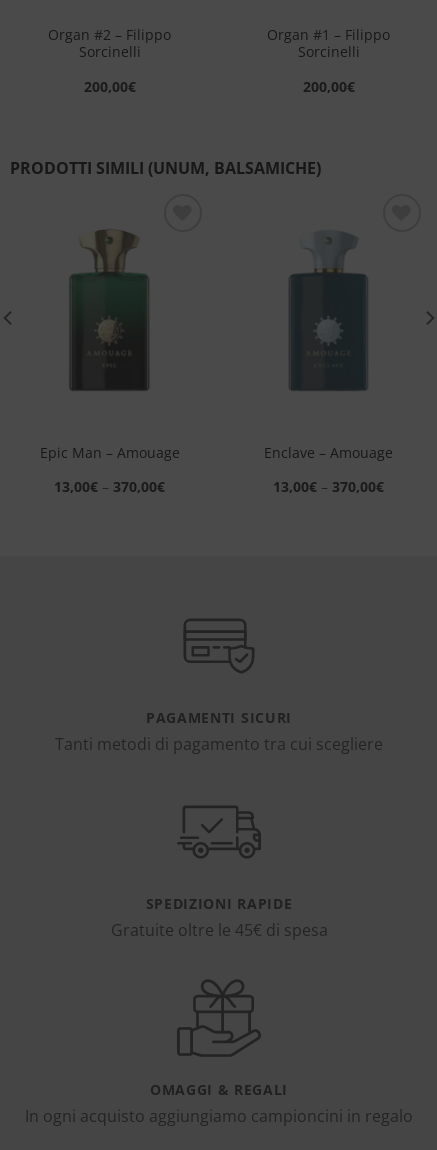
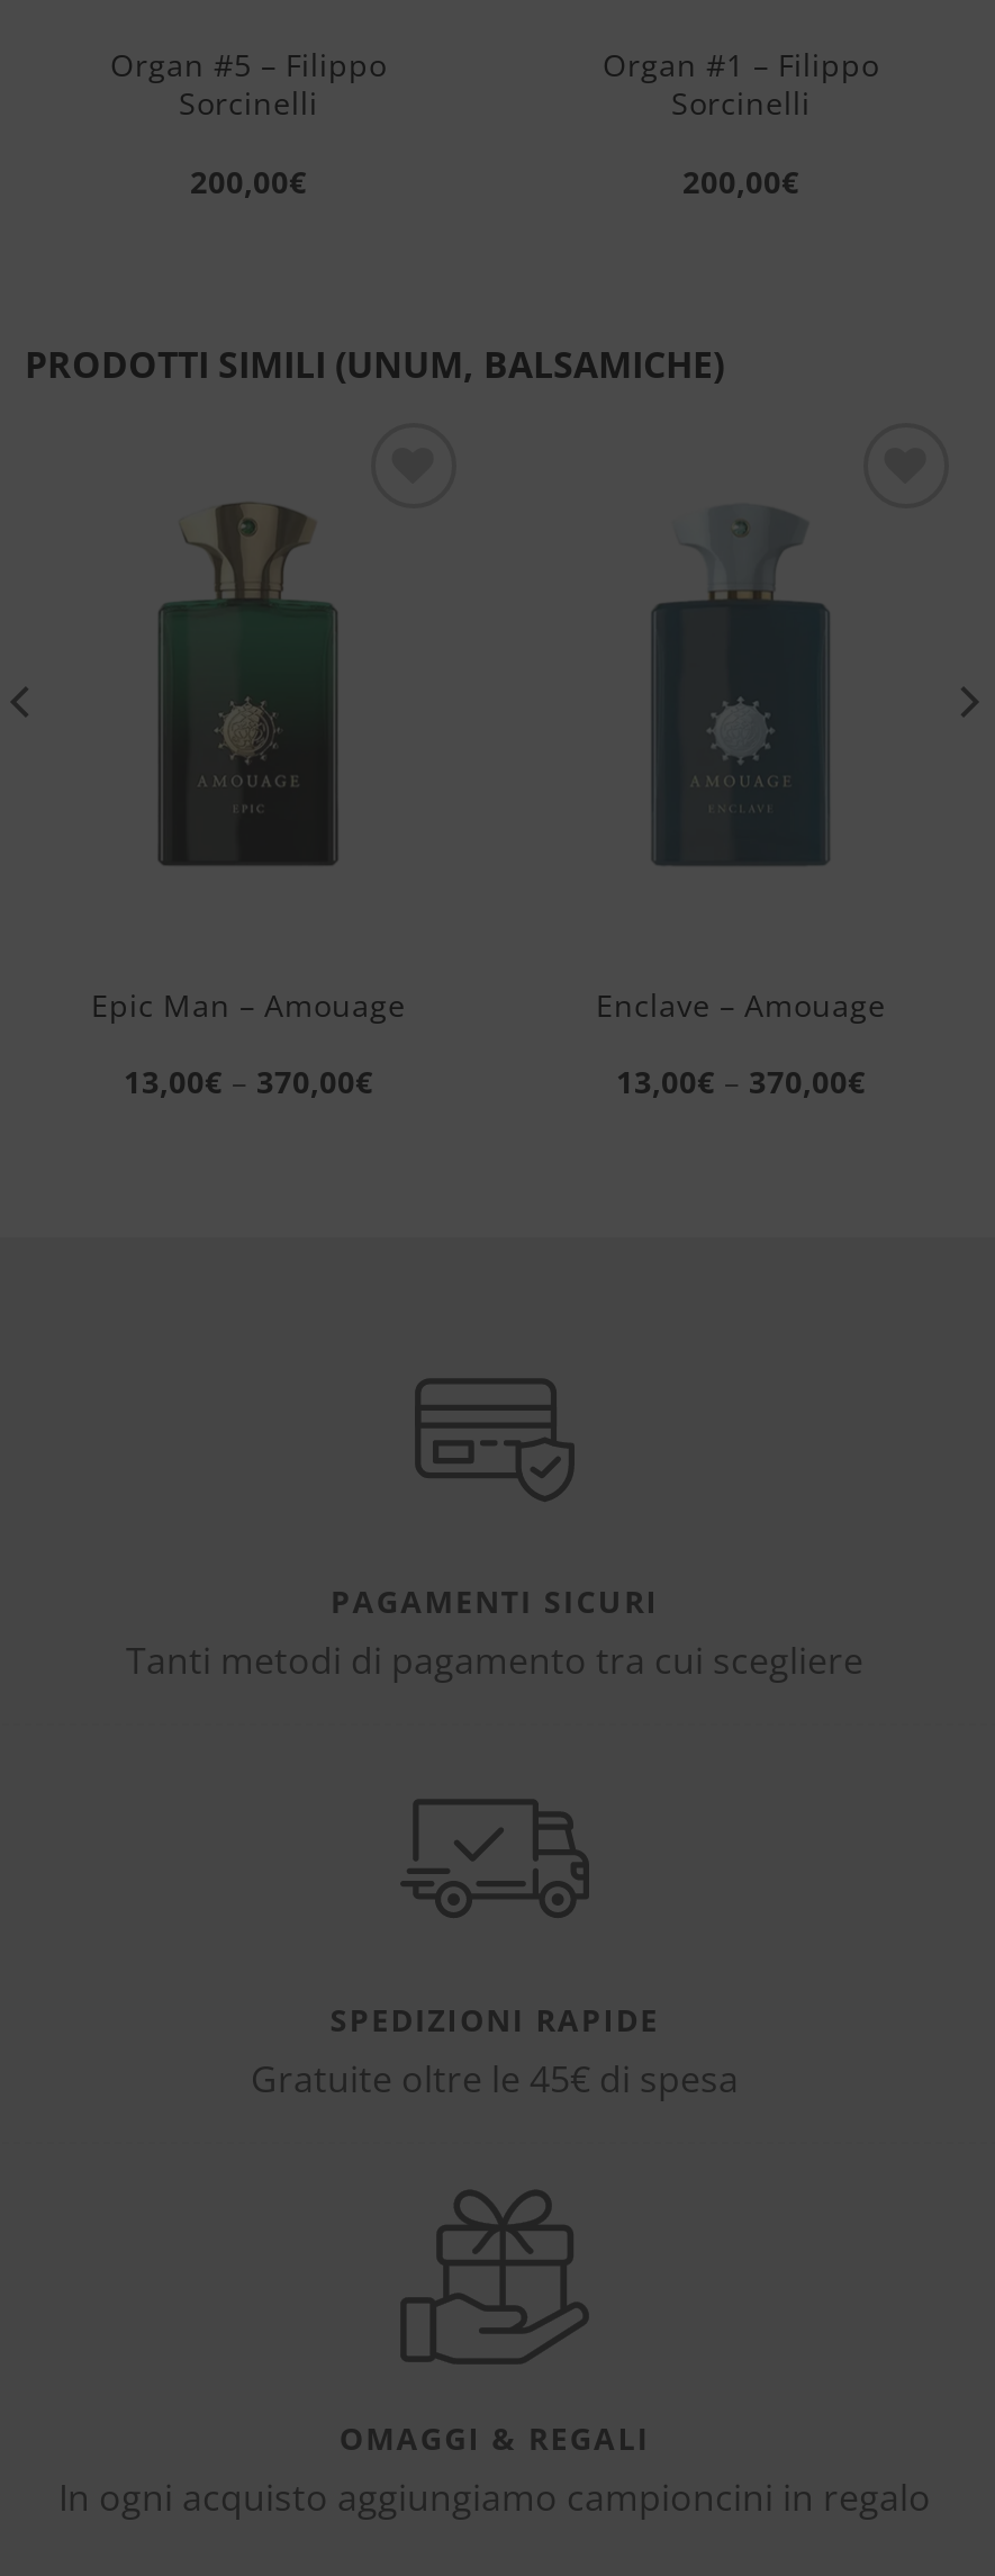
- Organ #2 – Filippo
+ Organ #5 – Filippo
